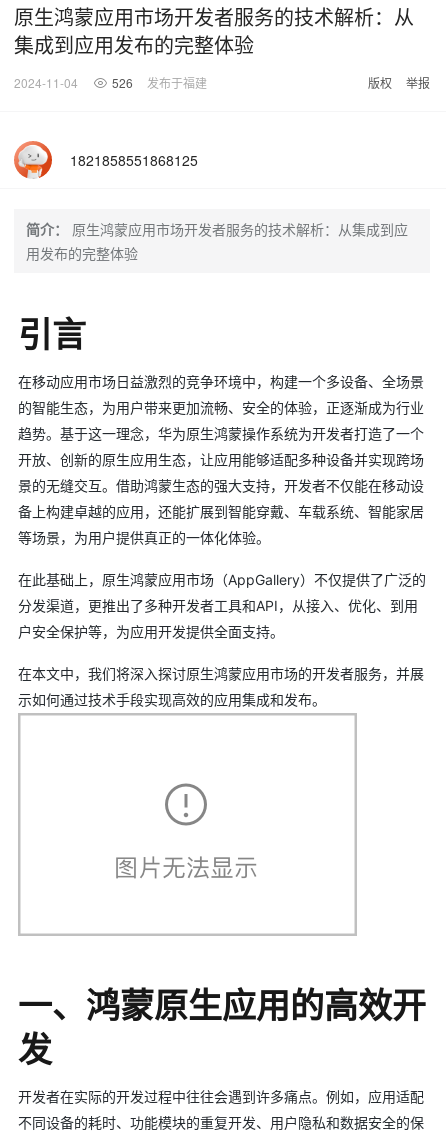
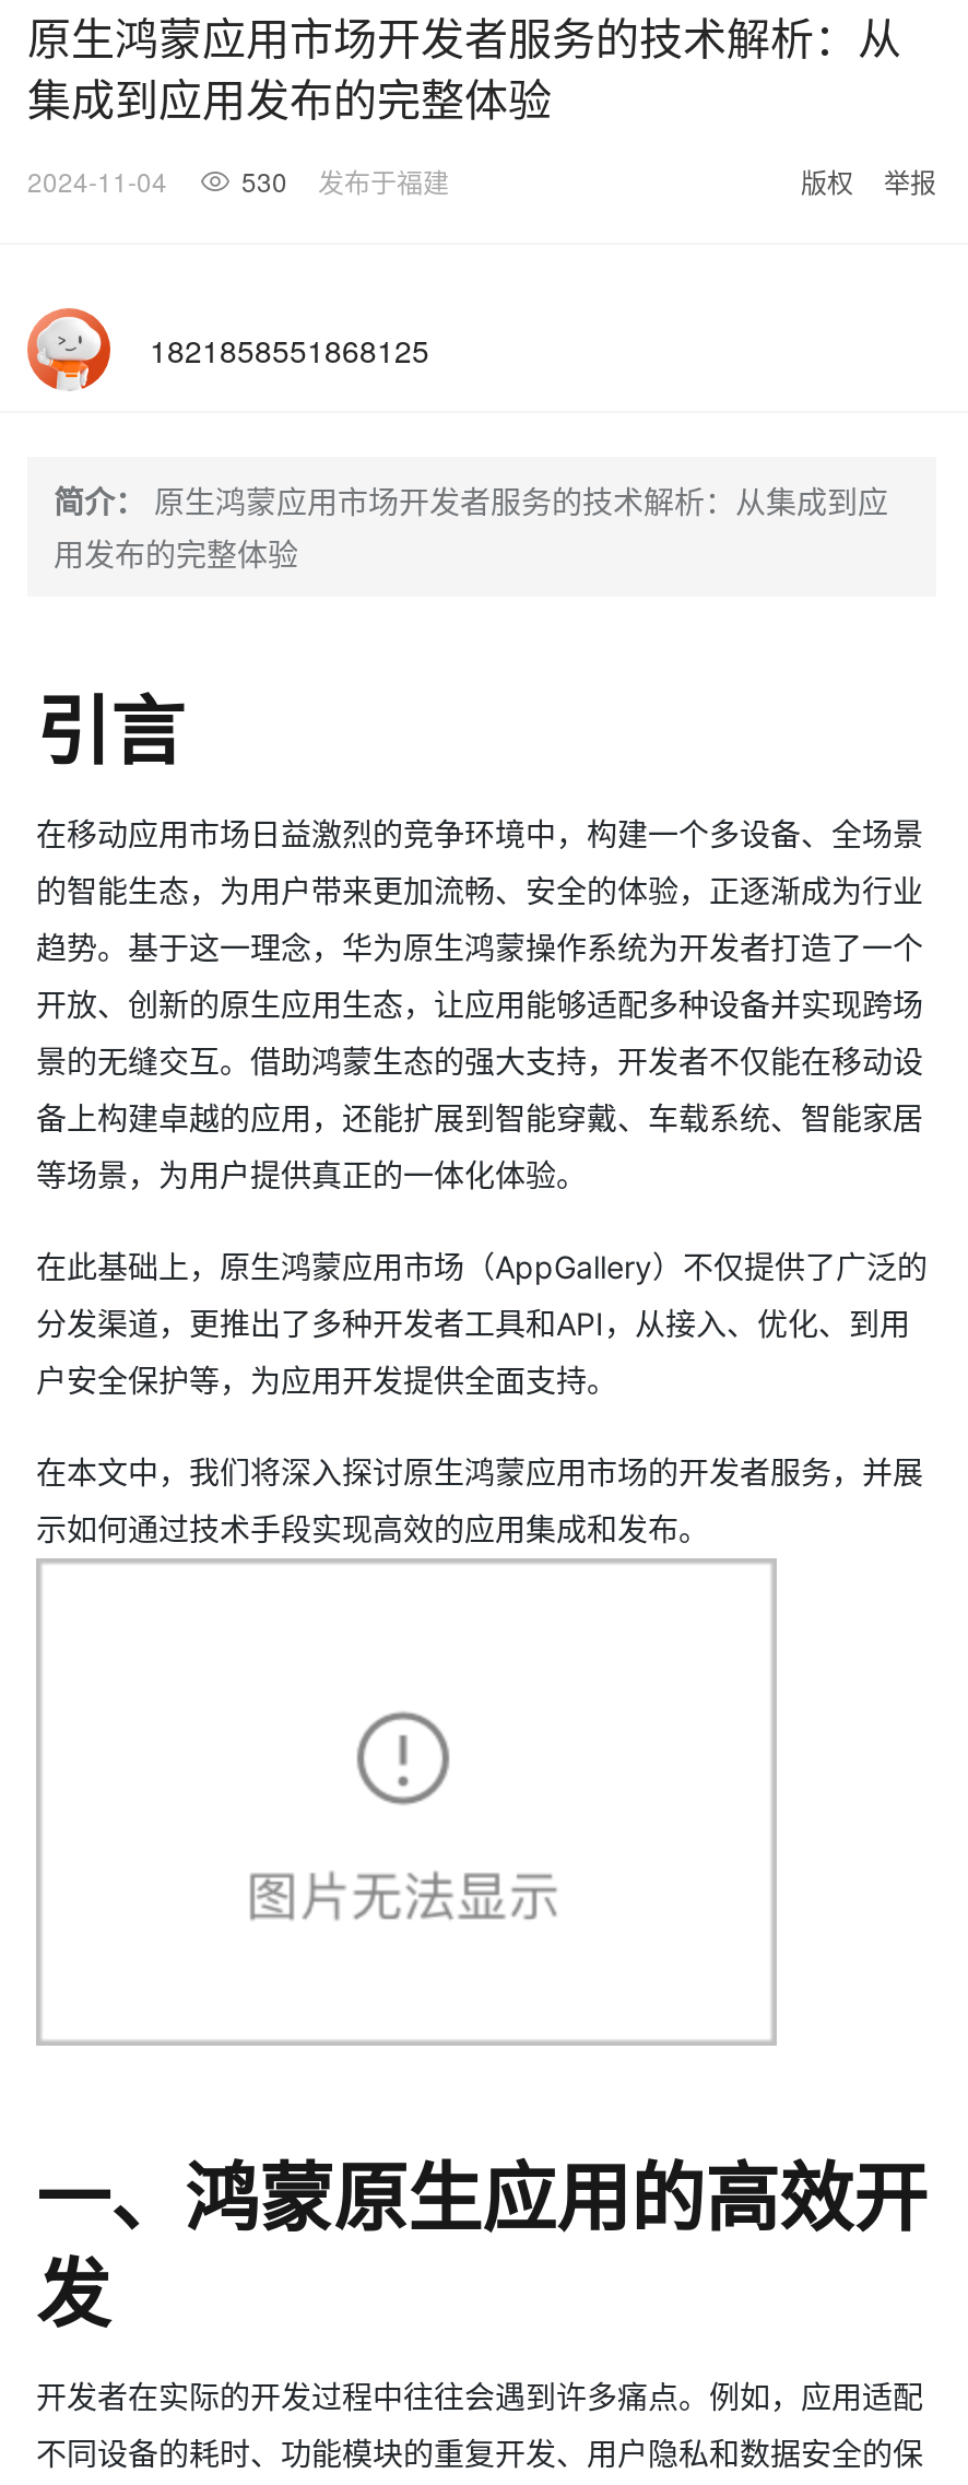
- 2024-11-04 526 发布于福建
+ 2024-11-04 530 发布于福建
